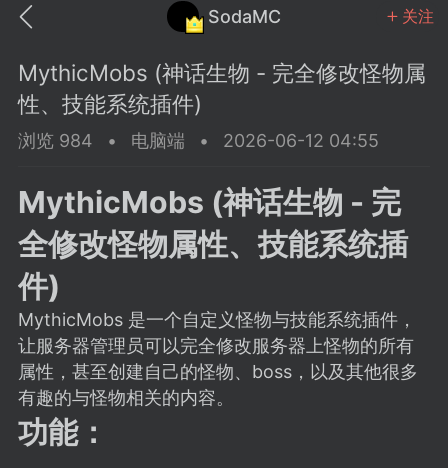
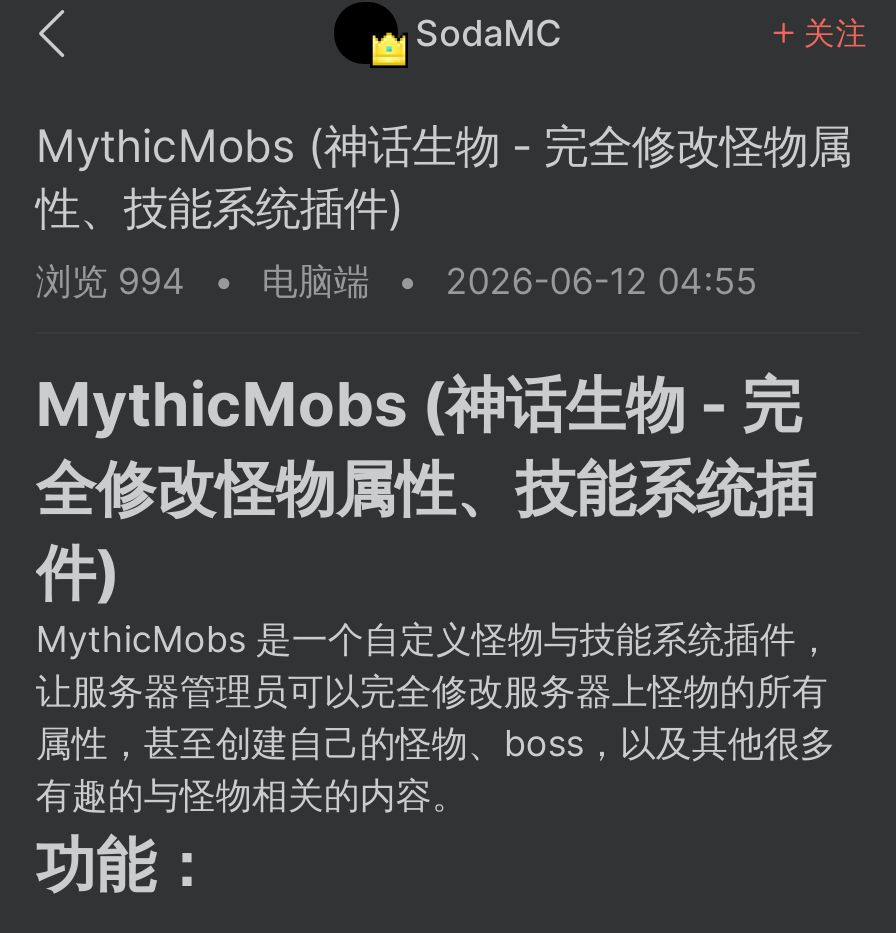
- 浏览 984
+ 浏览 994
